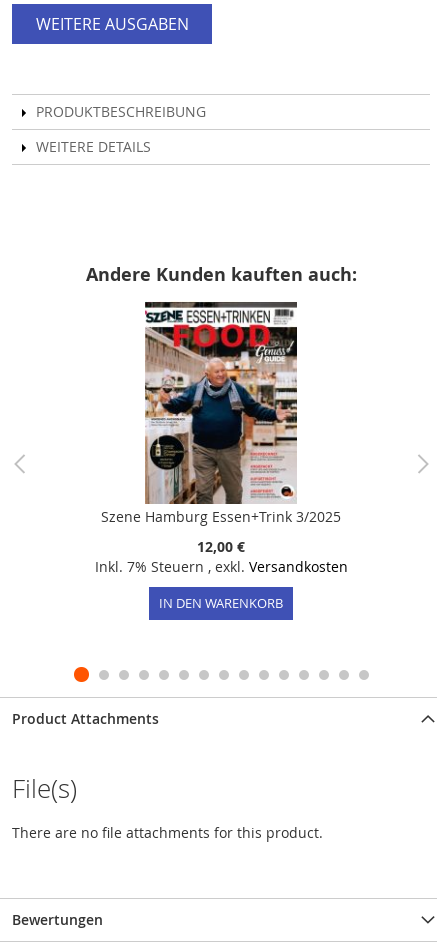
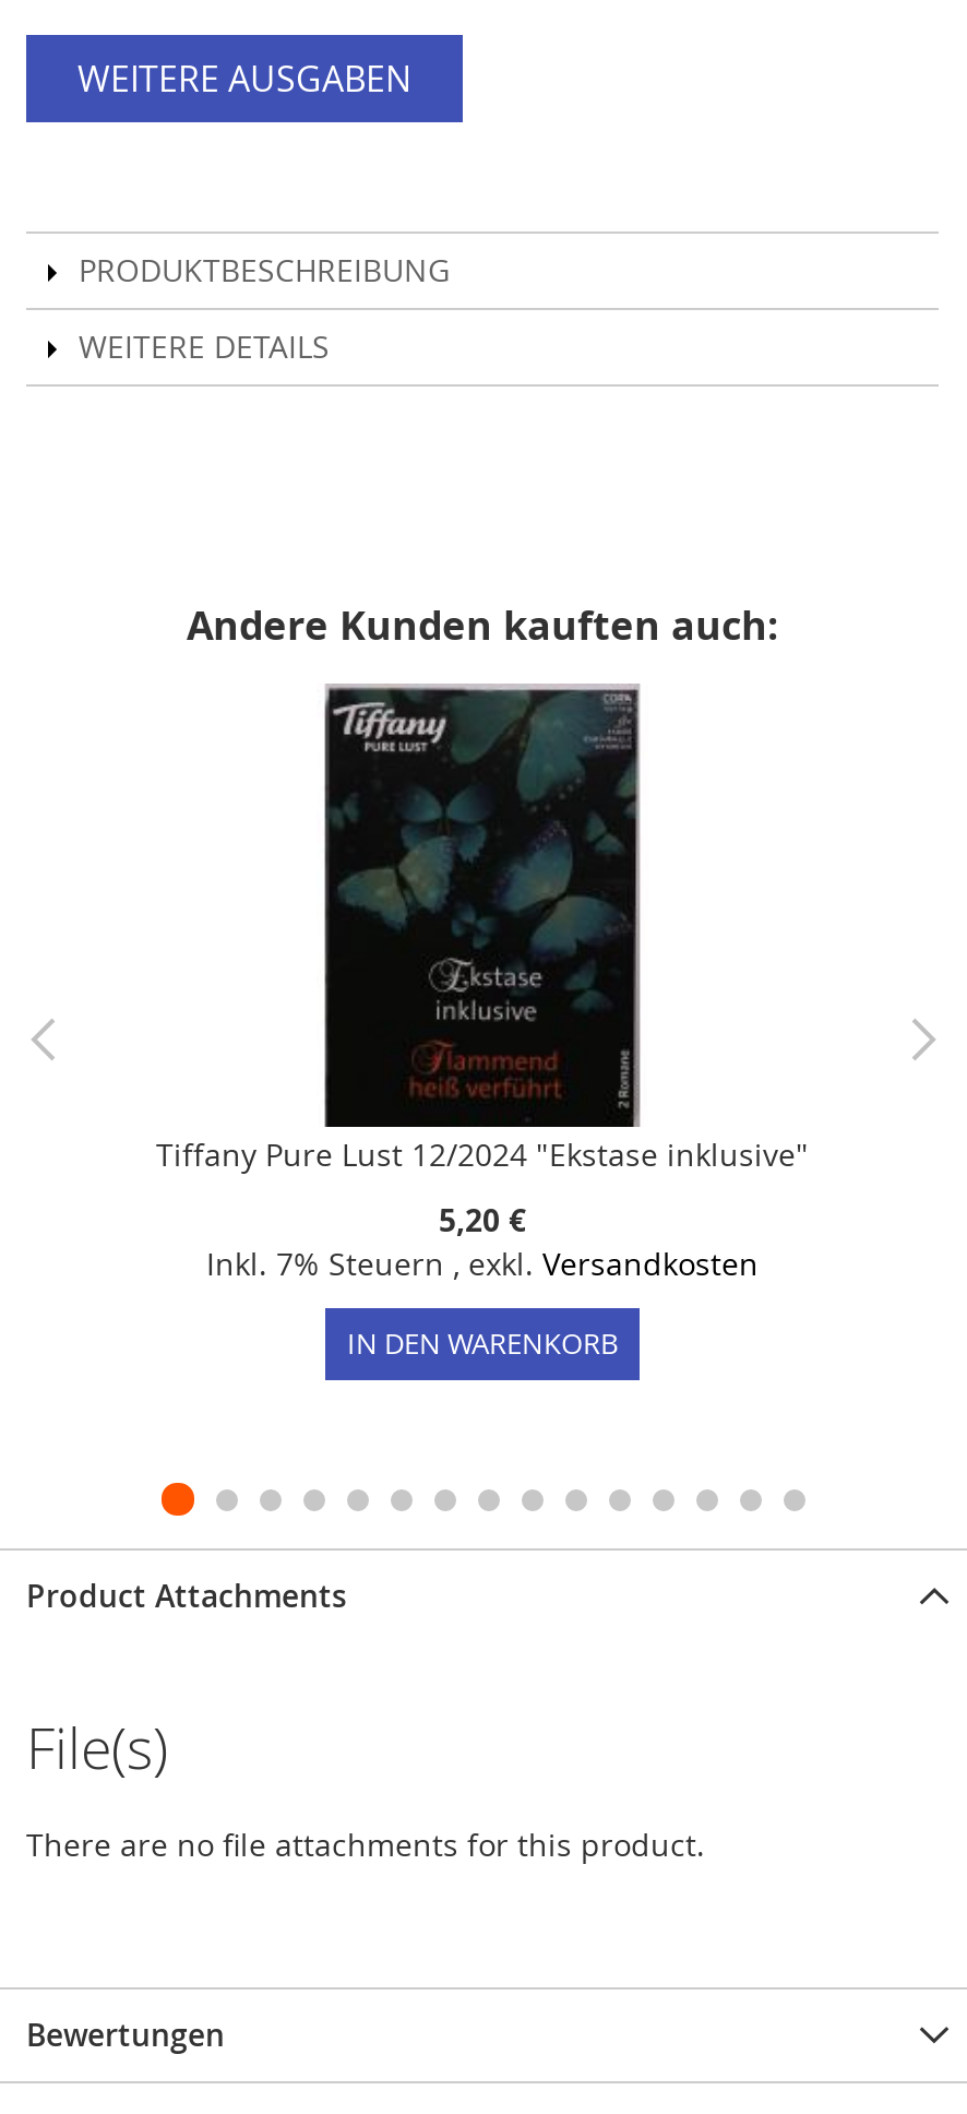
- [image]
- Szene Hamburg Essen+Trink 3/2025
+ [image]
+ Tiffany Pure Lust 12/2024 "Ekstase inklusive"

- 12,00 €
+ 5,20 €
